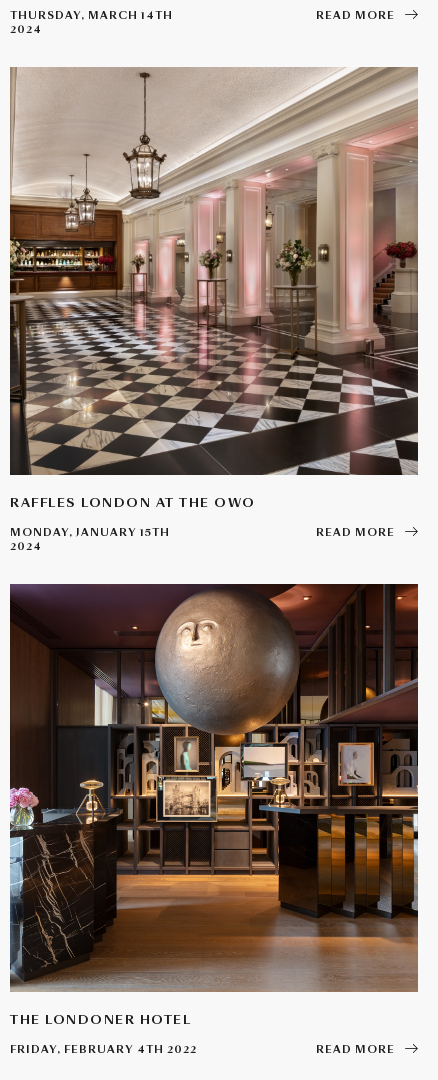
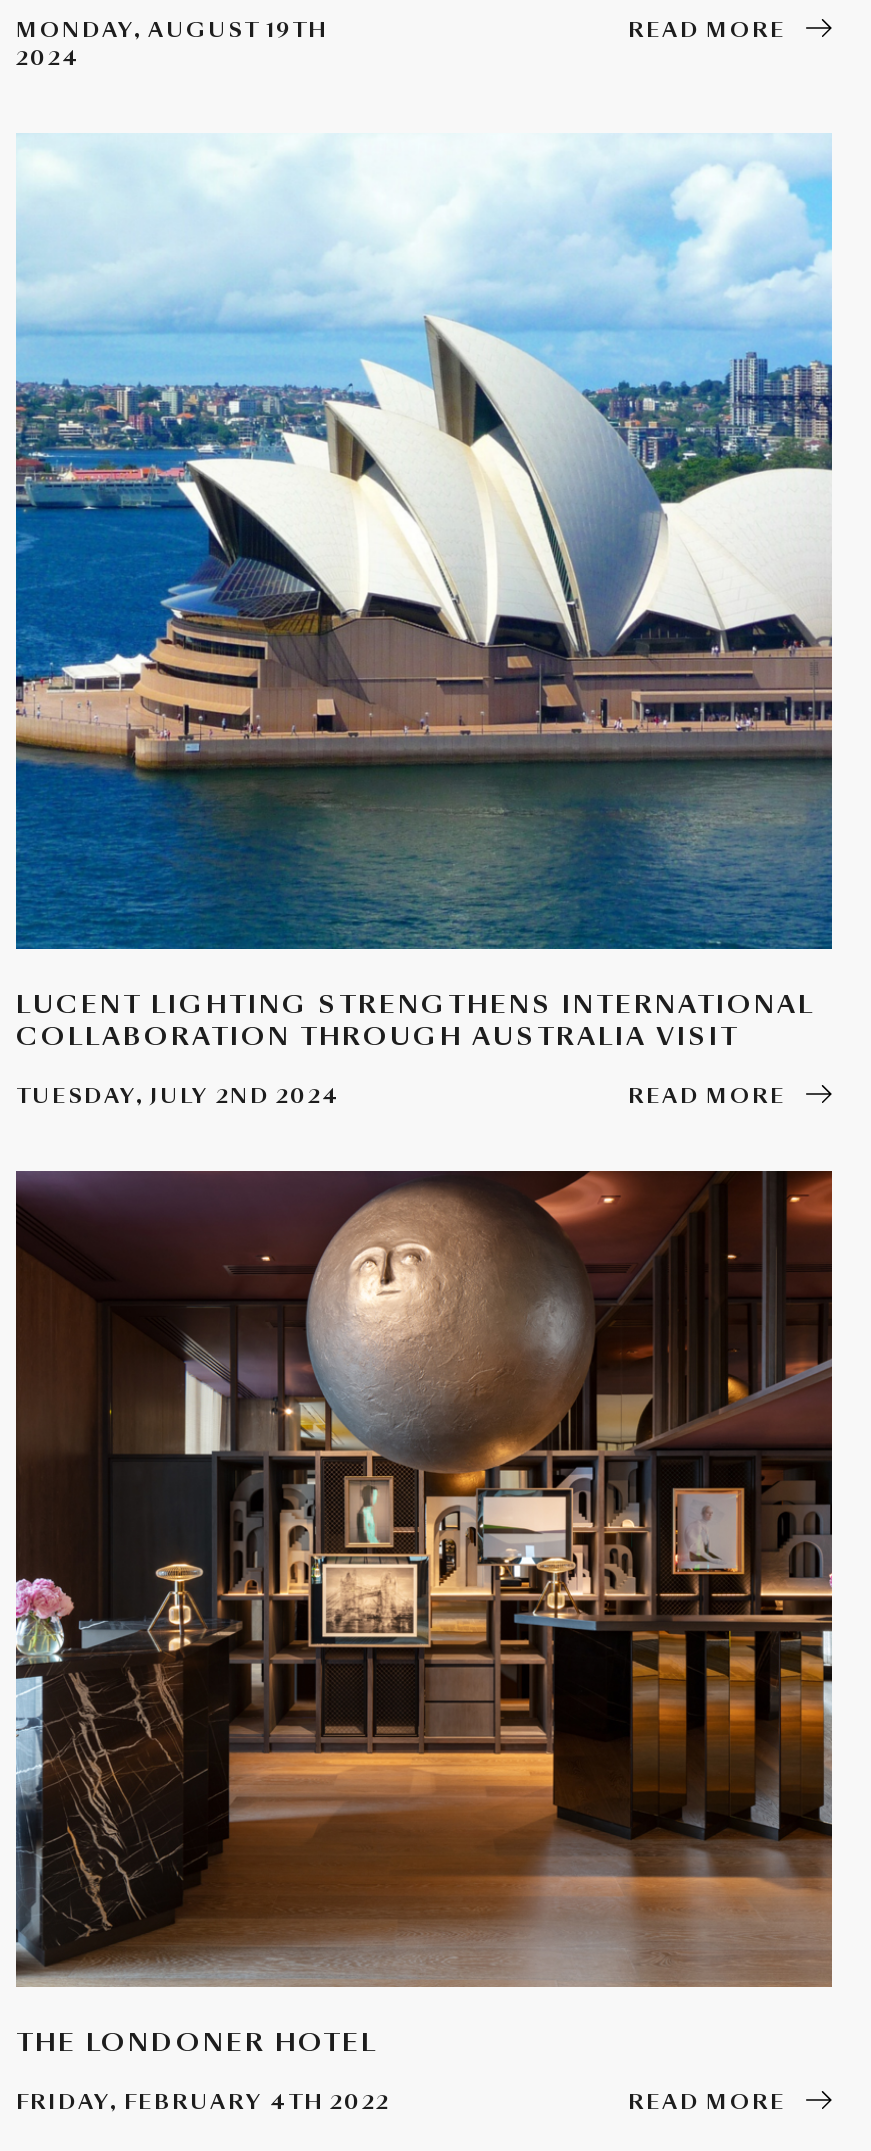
- THURSDAY, MARCH 14TH
+ MONDAY, AUGUST 19TH

- [image]
- RAFFLES LONDON AT THE OWO
+ [image]
+ LUCENT LIGHTING STRENGTHENS INTERNATIONAL
+ COLLABORATION THROUGH AUSTRALIA VISIT

- MONDAY, JANUARY 15TH
- 2024
+ TUESDAY, JULY 2ND 2024
